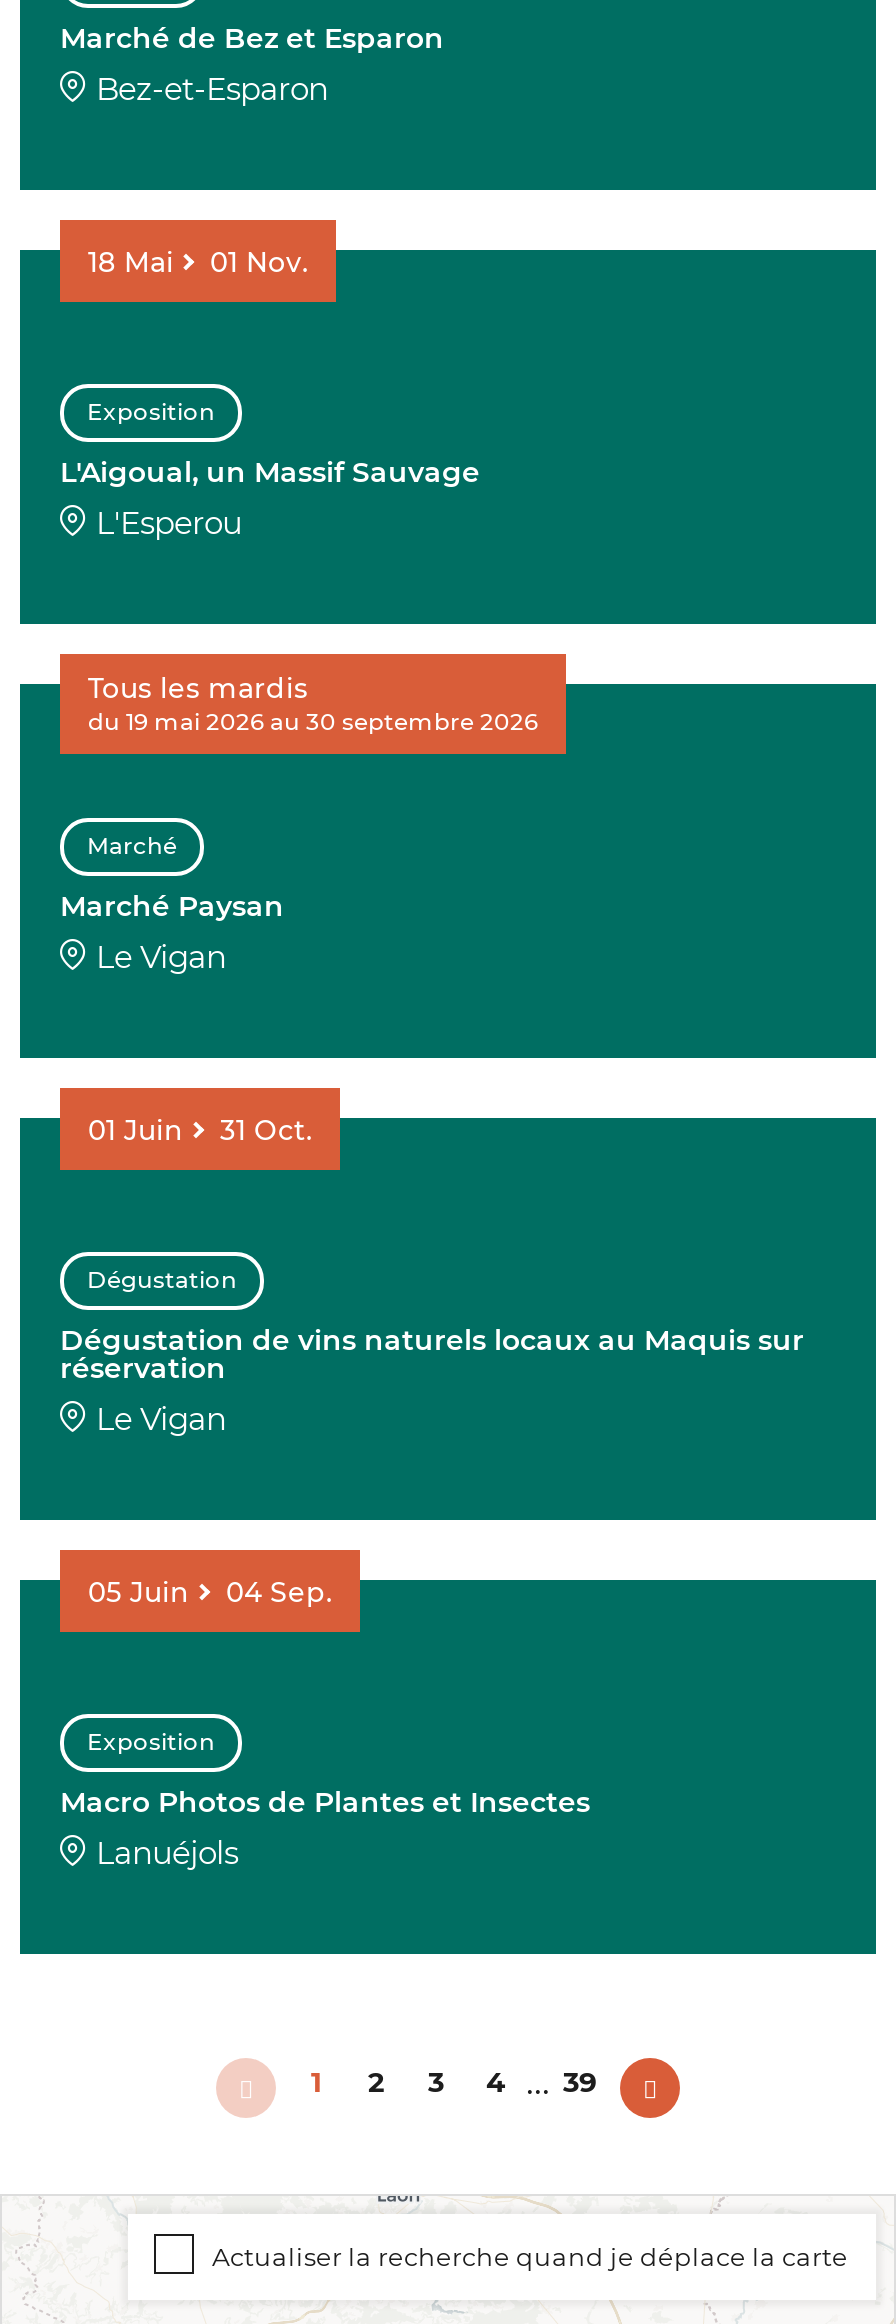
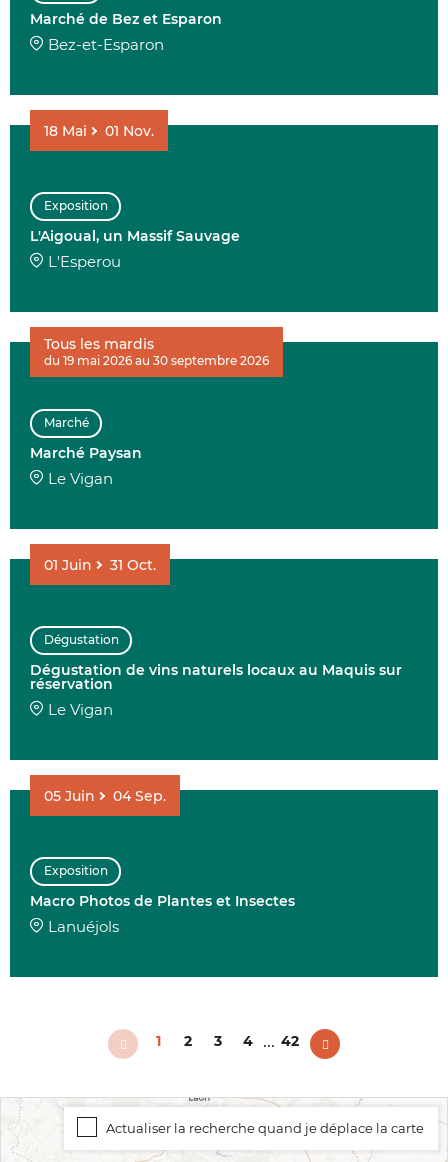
- 1 2 3 4 ... 39
+ 1 2 3 4 ... 42
